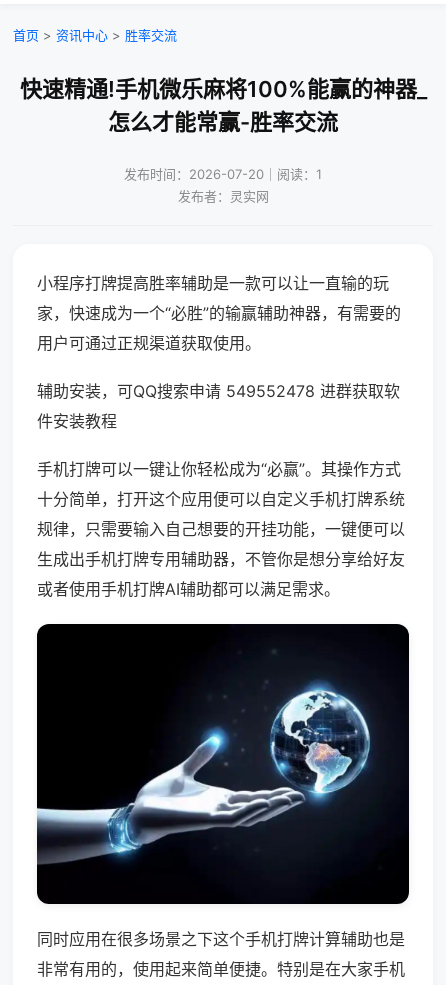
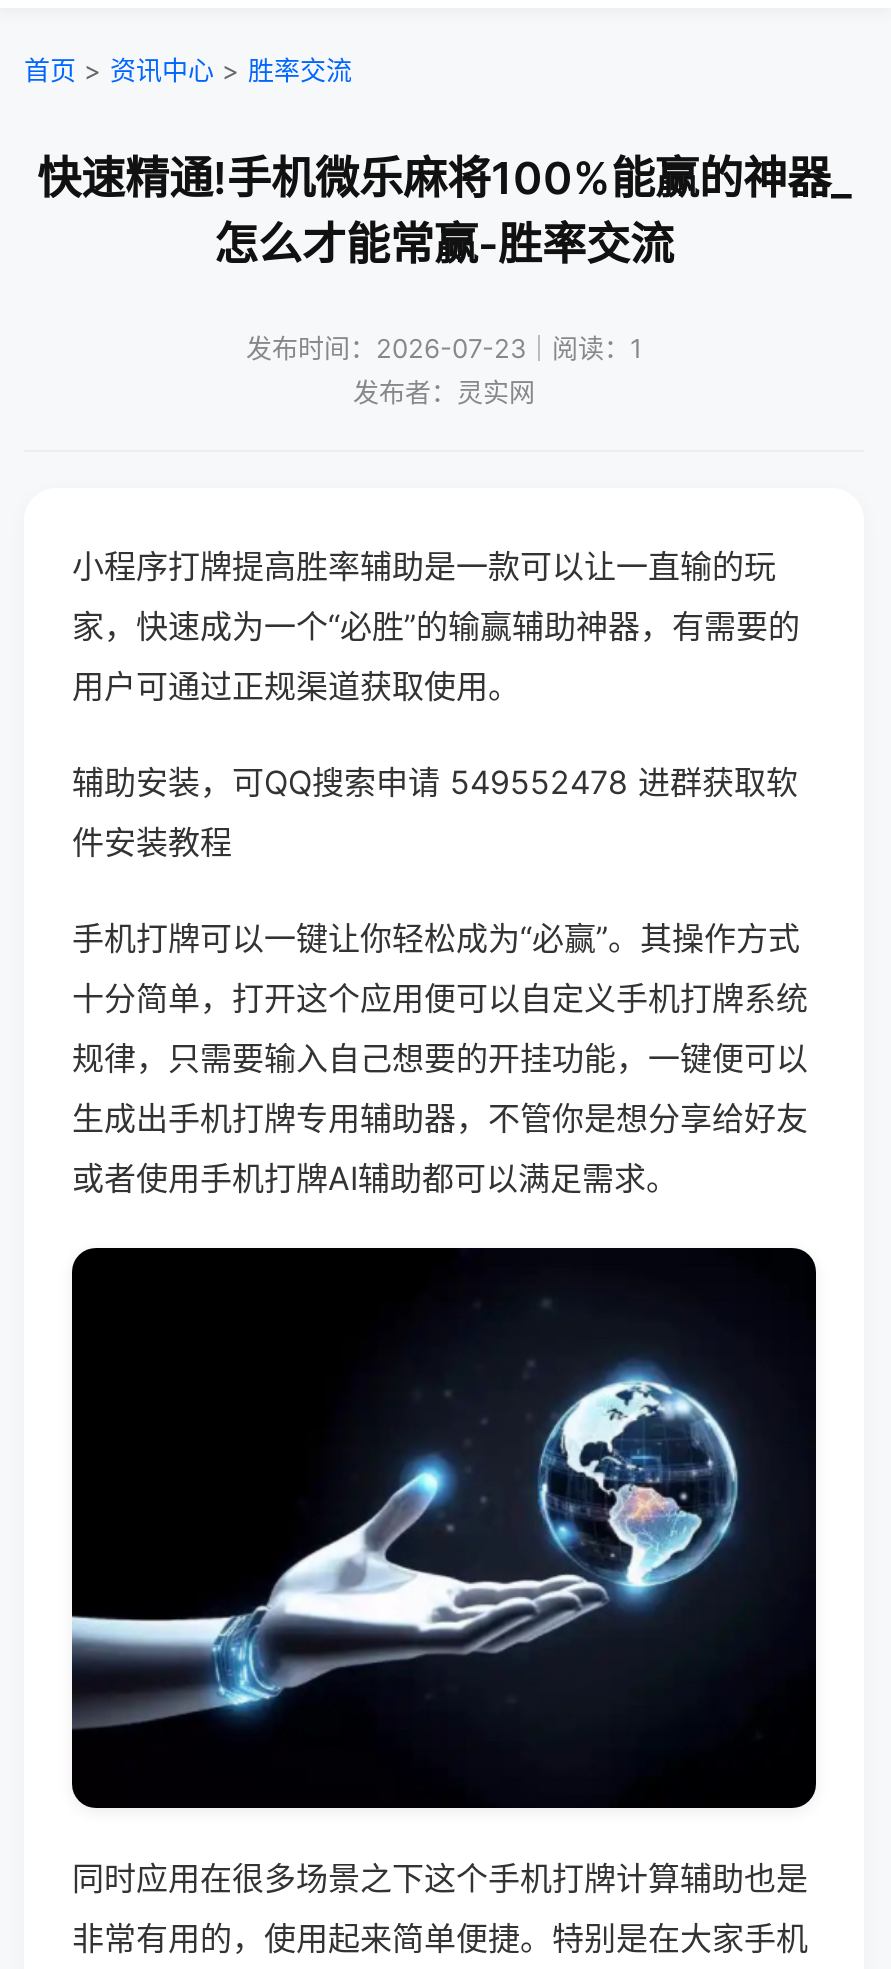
- 发布时间：2026-07-20｜阅读：1
+ 发布时间：2026-07-23｜阅读：1
